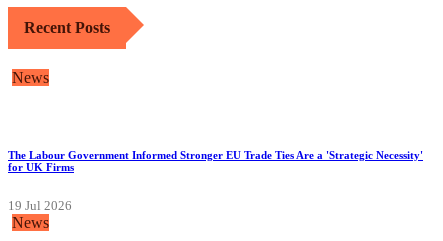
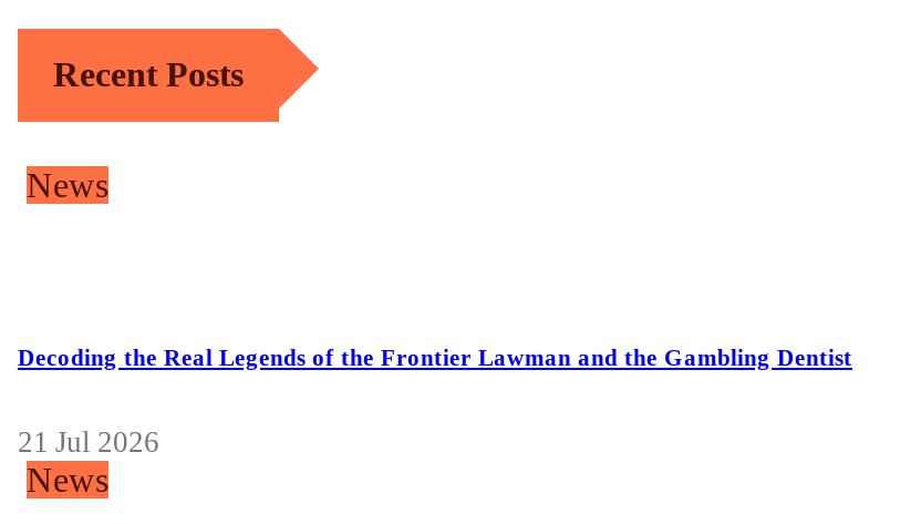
- The Labour Government Informed Stronger EU Trade Ties Are a 'Strategic Necessity'
- for UK Firms
+ Decoding the Real Legends of the Frontier Lawman and the Gambling Dentist

- 19 Jul 2026
+ 21 Jul 2026
